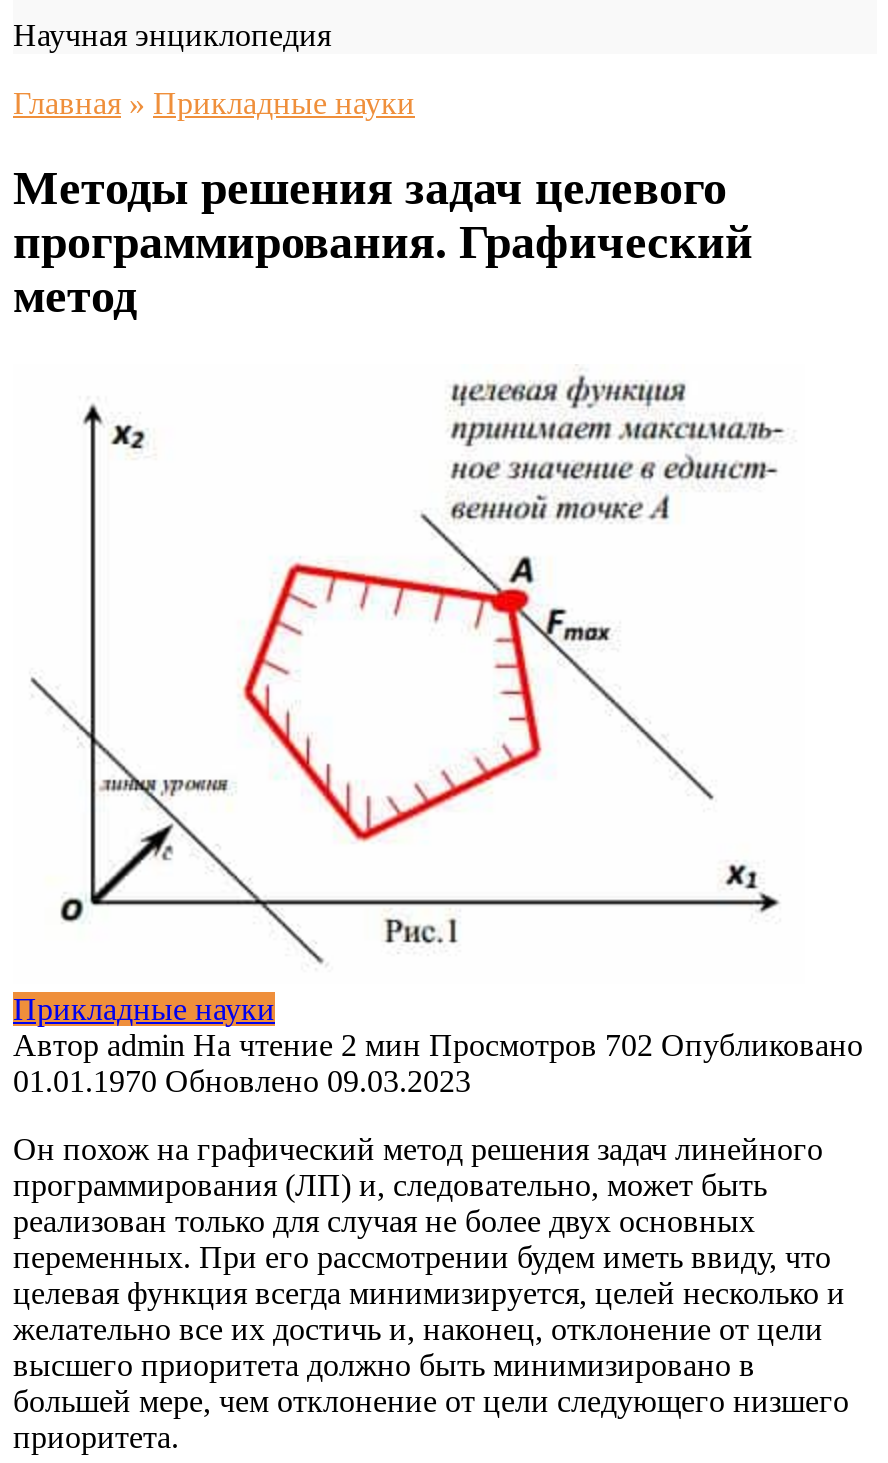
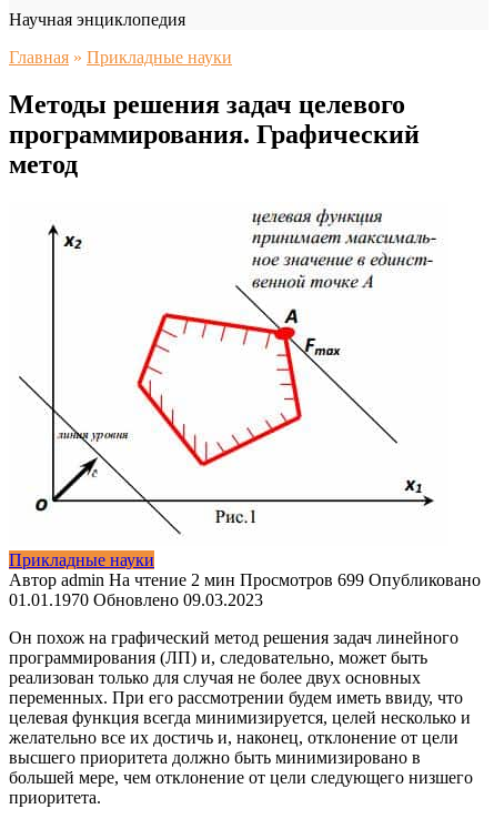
- Автор admin На чтение 2 мин Просмотров 702 Опубликовано
+ Автор admin На чтение 2 мин Просмотров 699 Опубликовано
